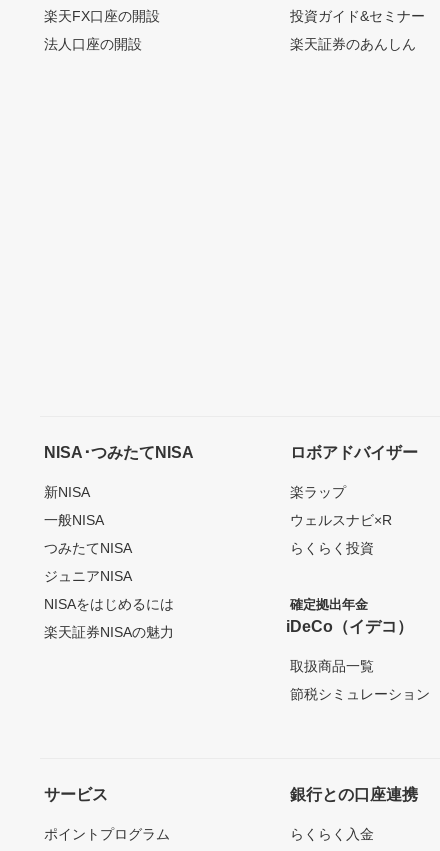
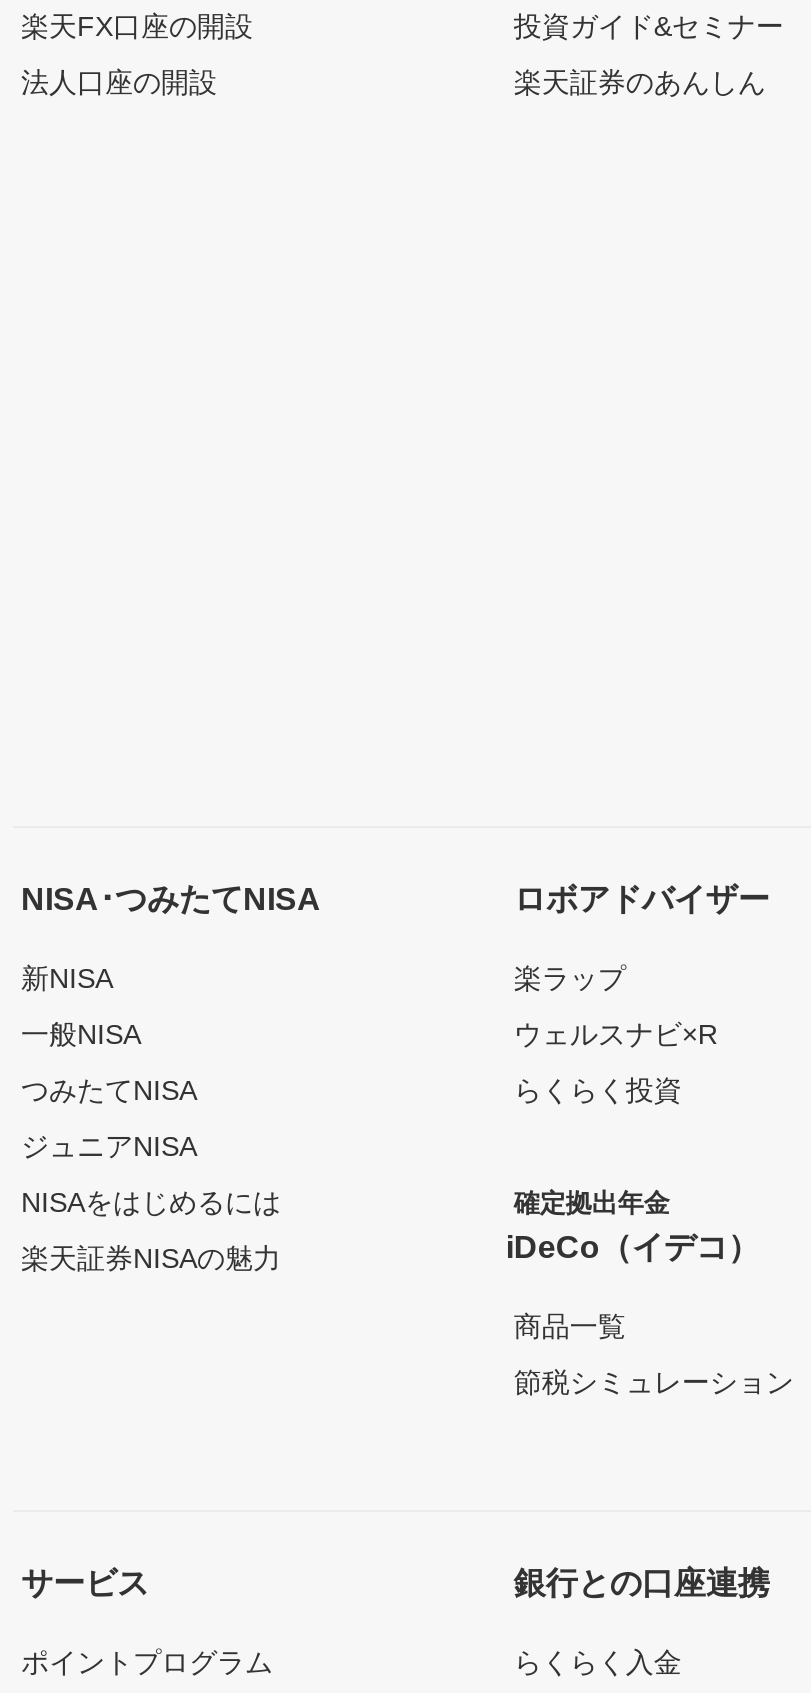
- 取扱商品一覧
+ 商品一覧
